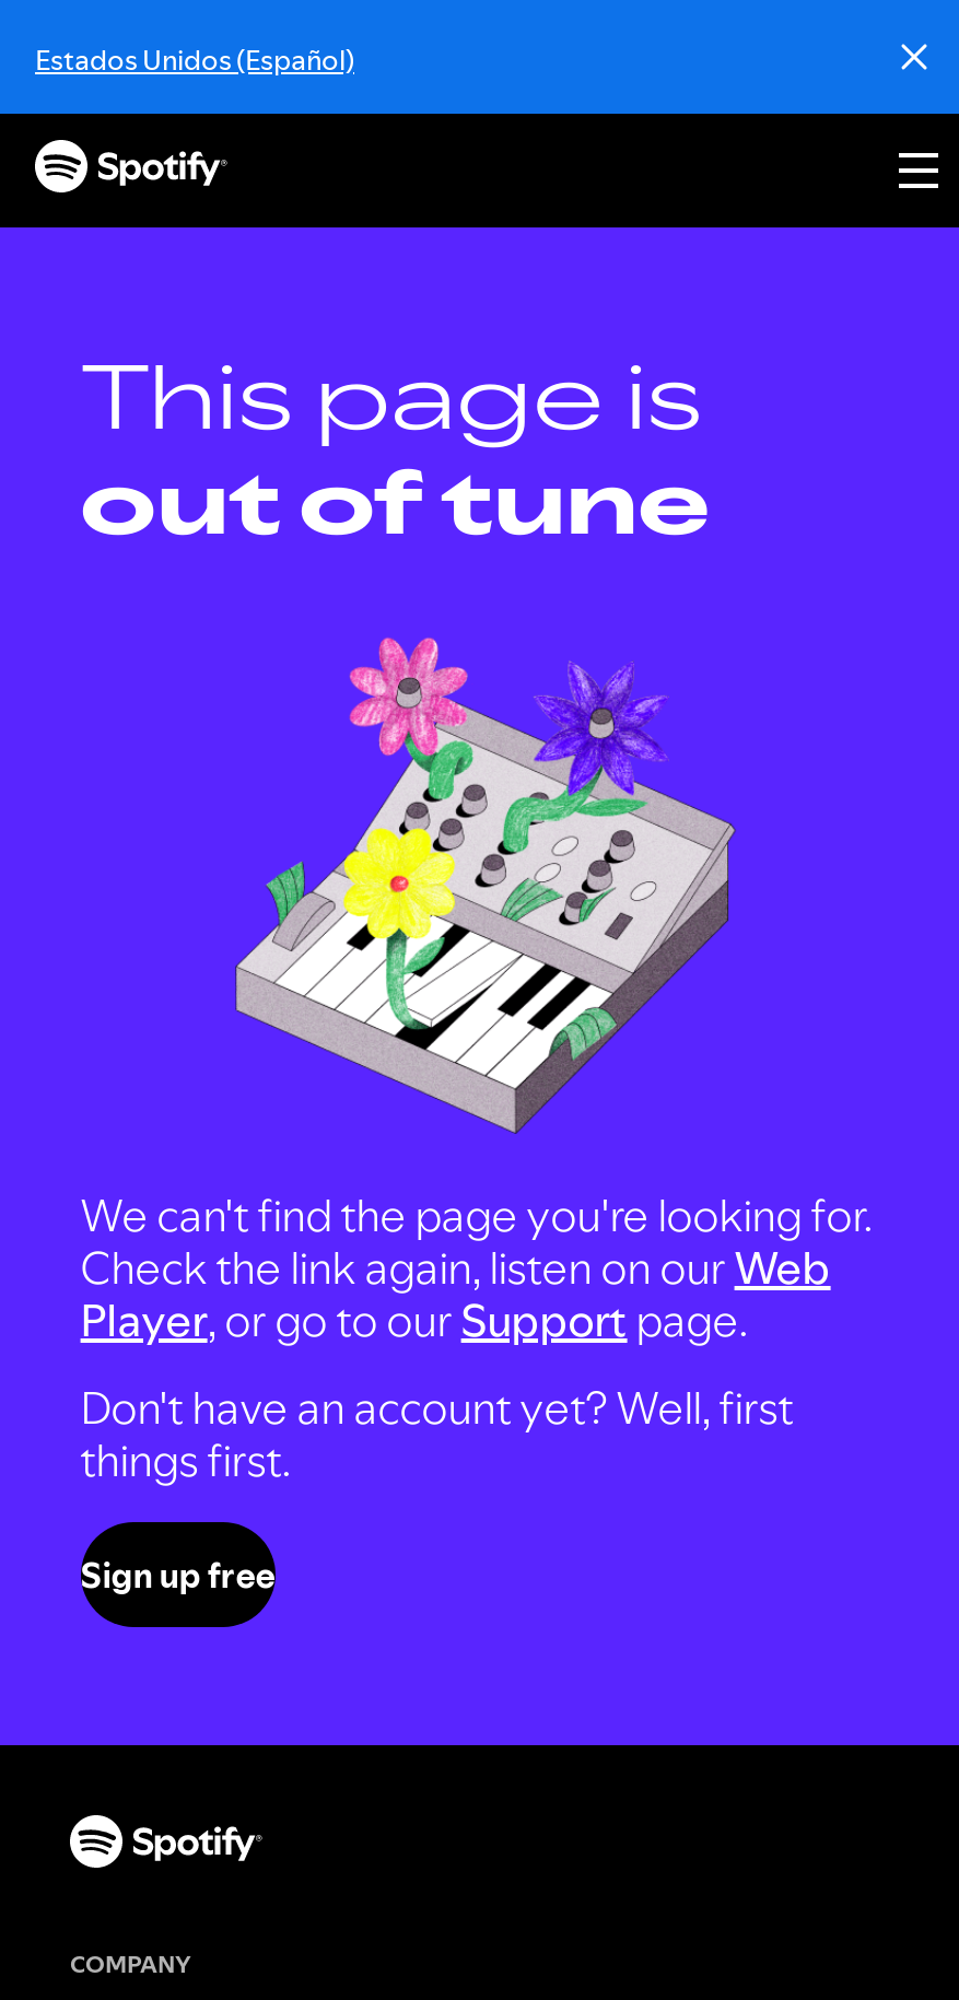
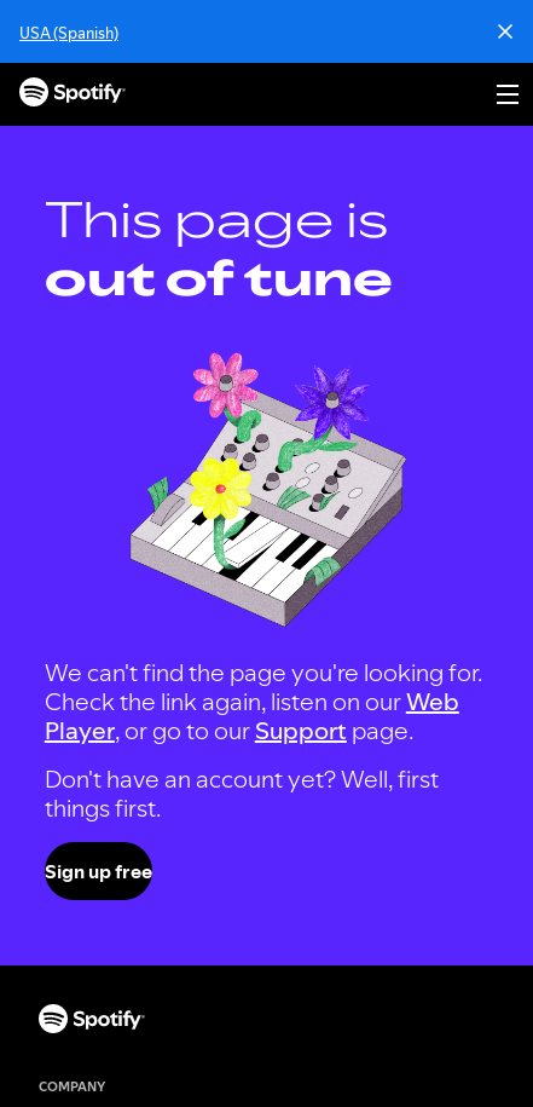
- Estados Unidos (Español)
+ USA (Spanish)
